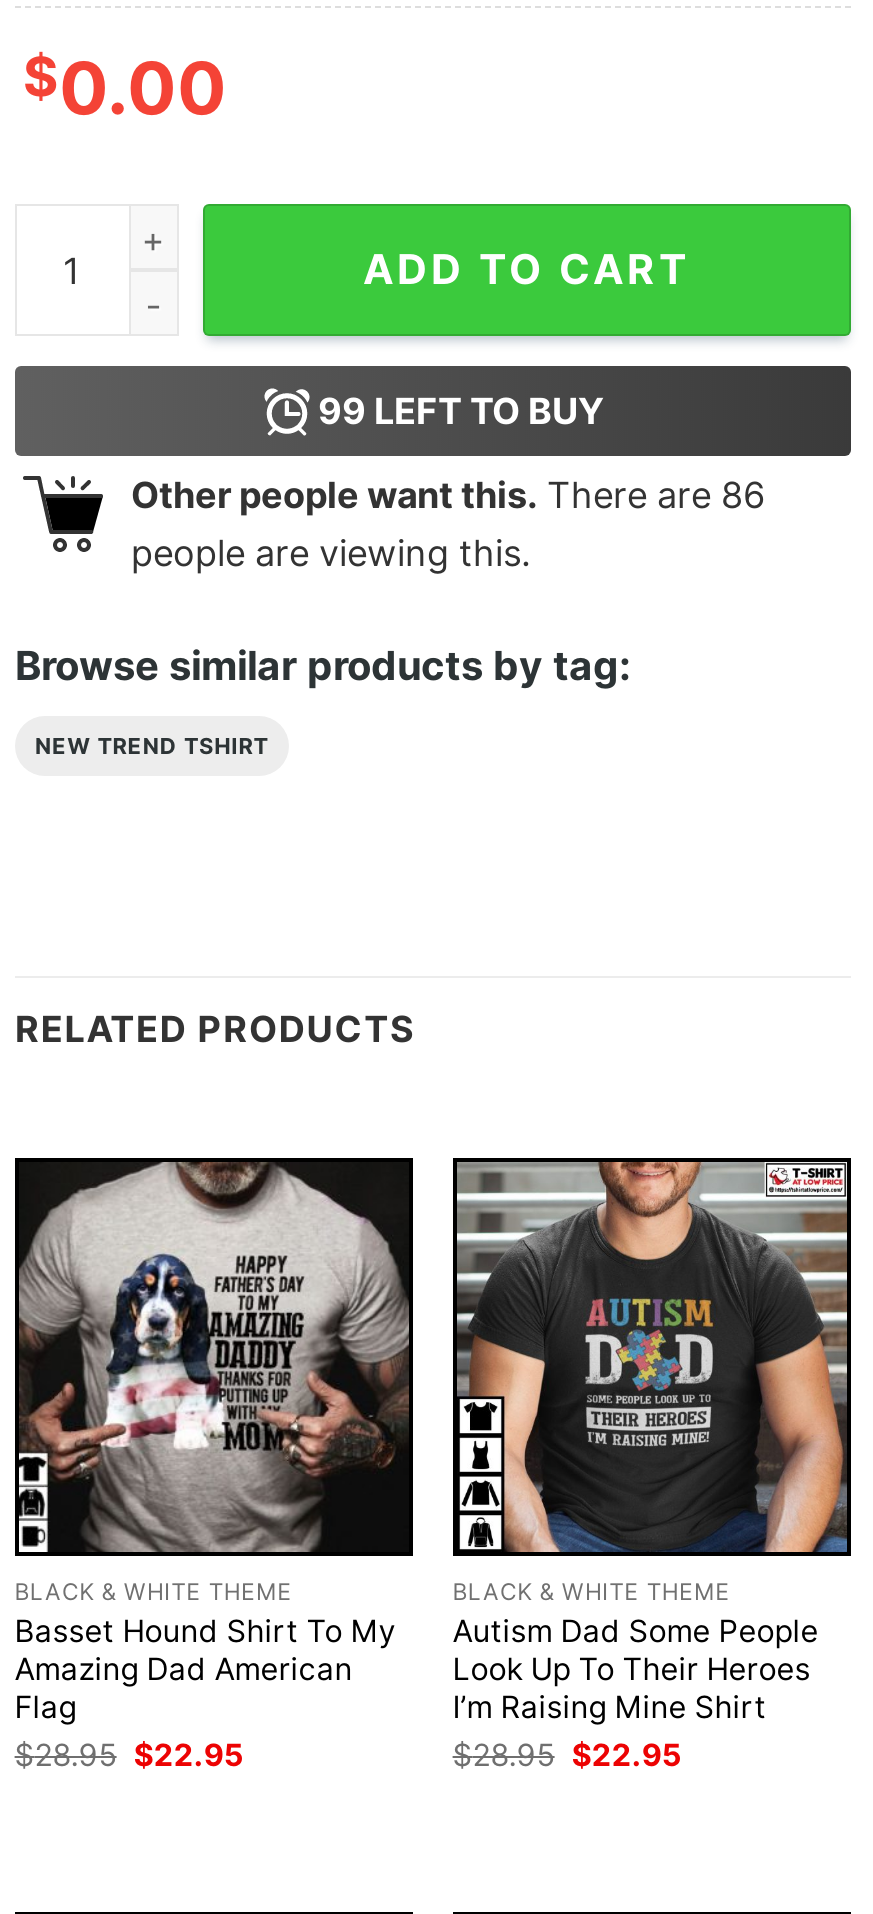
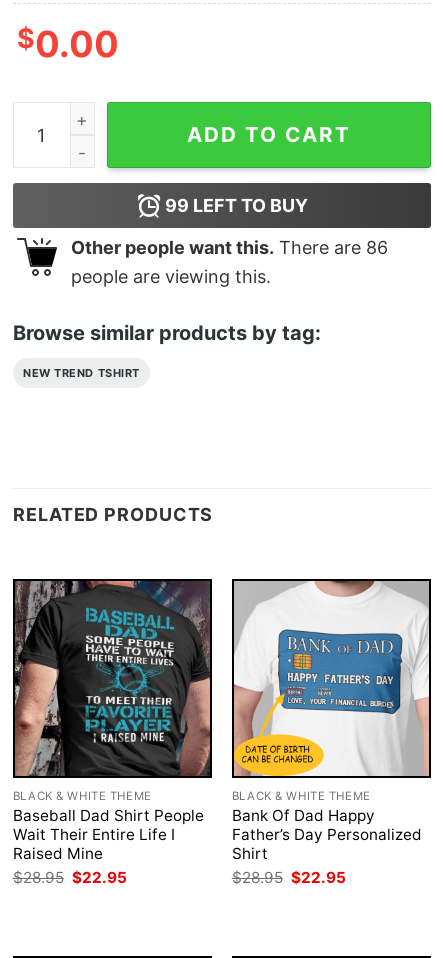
- [image]
- Basset Hound Shirt To My
- Amazing Dad American
- Flag
+ [image]
+ Baseball Dad Shirt People
+ Wait Their Entire Life I
+ Raised Mine

- [image]
- Autism Dad Some People
- Look Up To Their Heroes
- I’m Raising Mine Shirt
+ [image]
+ Bank Of Dad Happy
+ Father’s Day Personalized
+ Shirt
